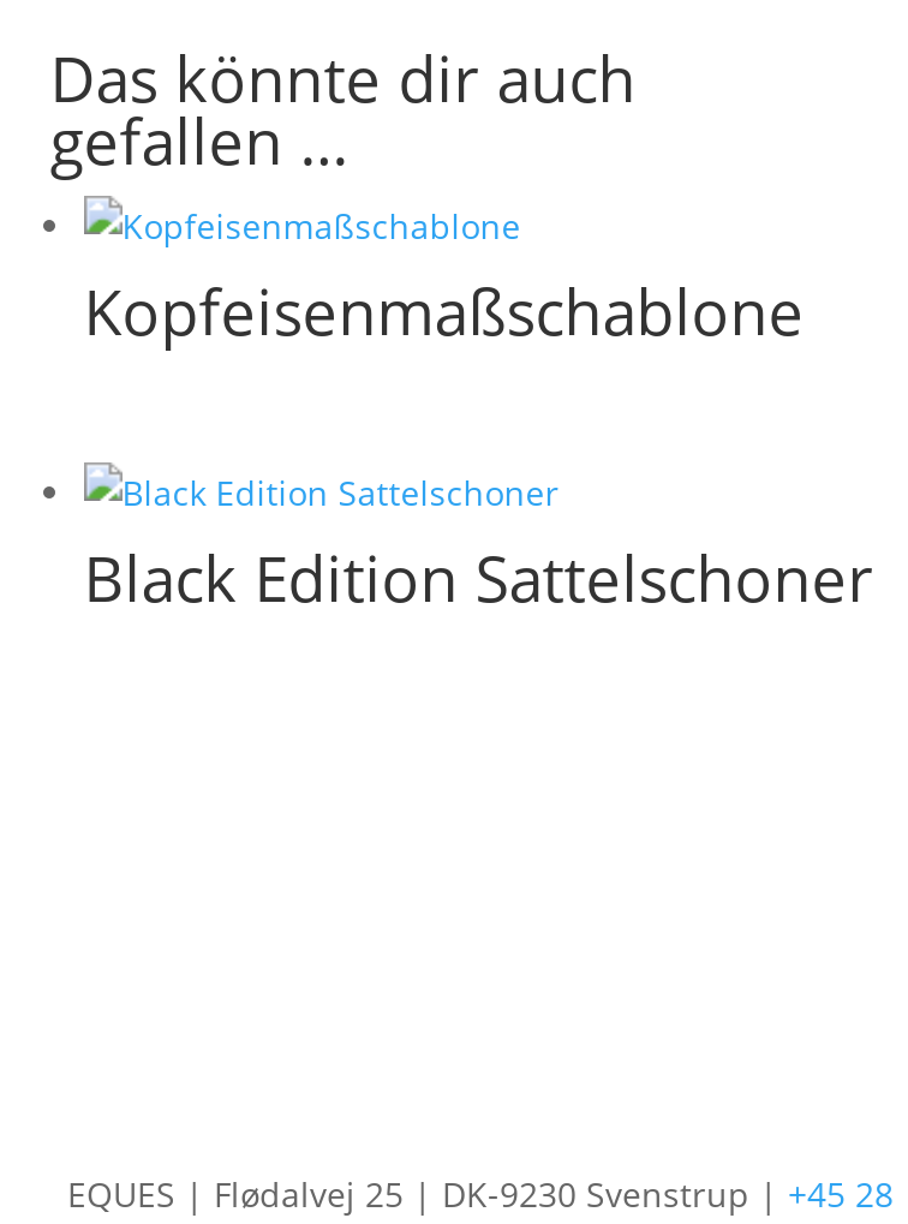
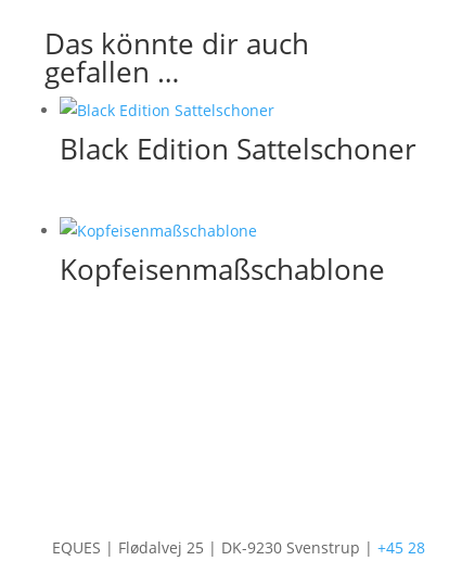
moved down: Kopfeisenmaßschablone

moved up: Black Edition Sattelschoner
